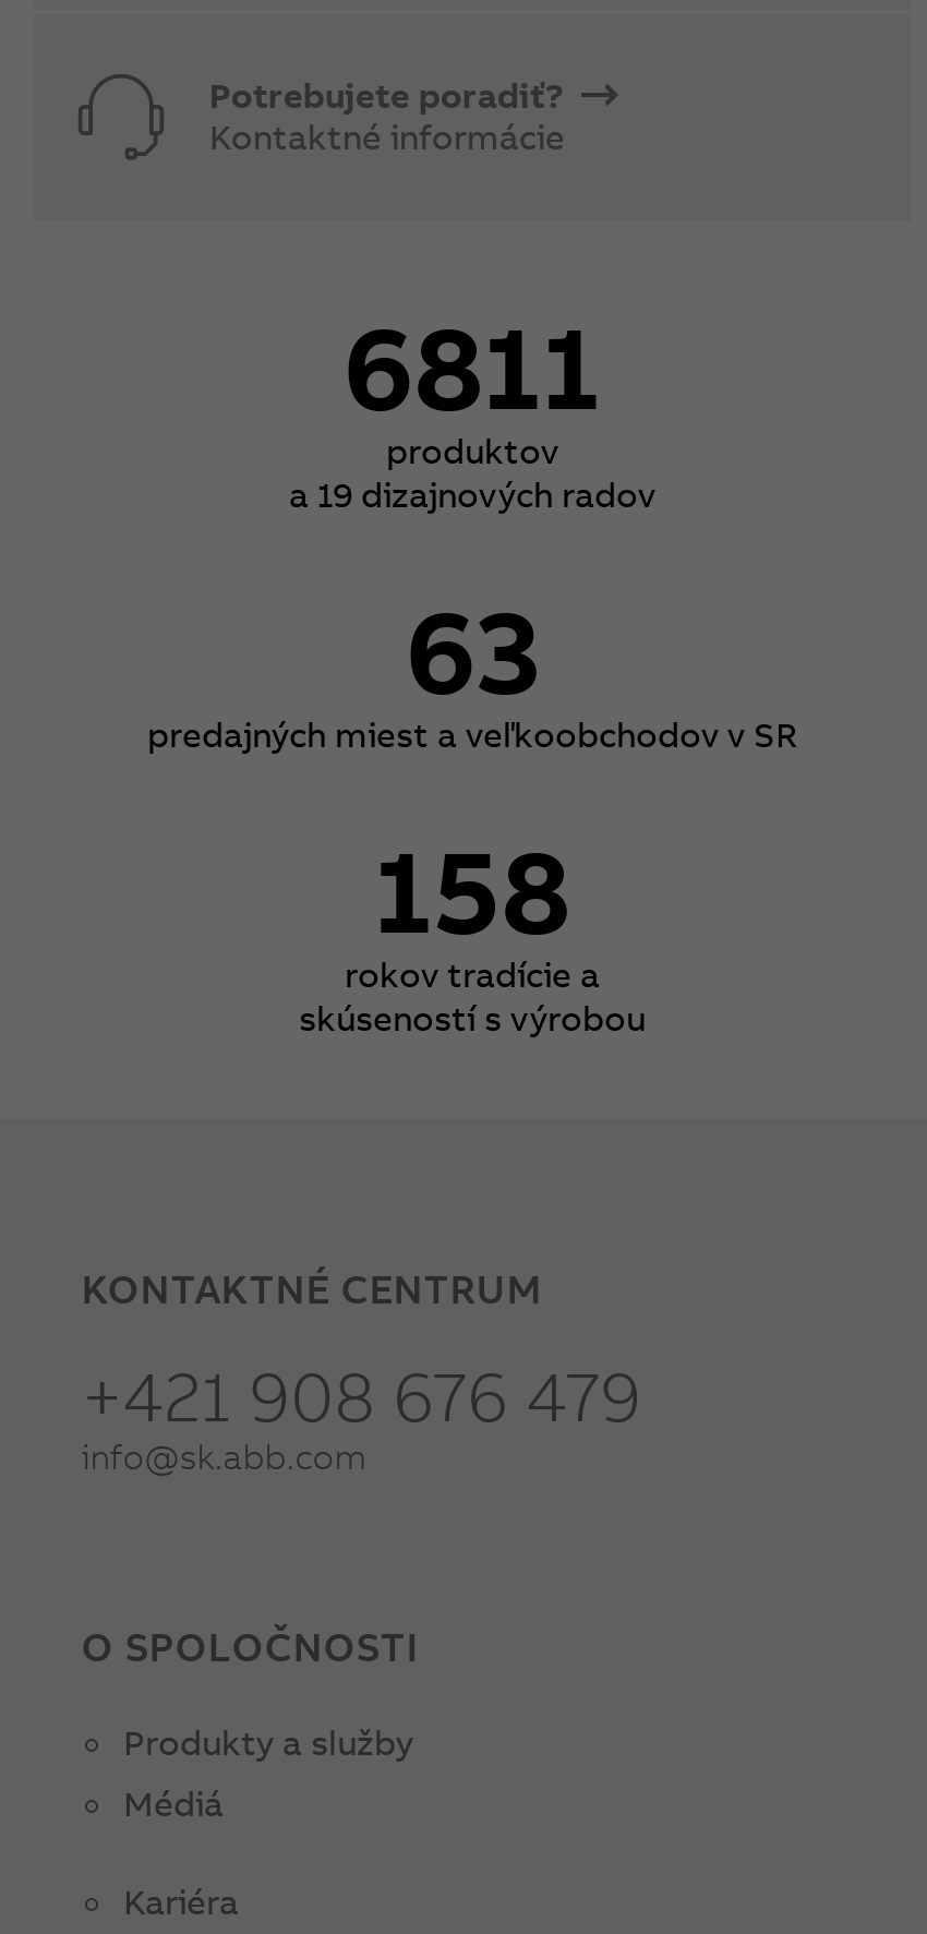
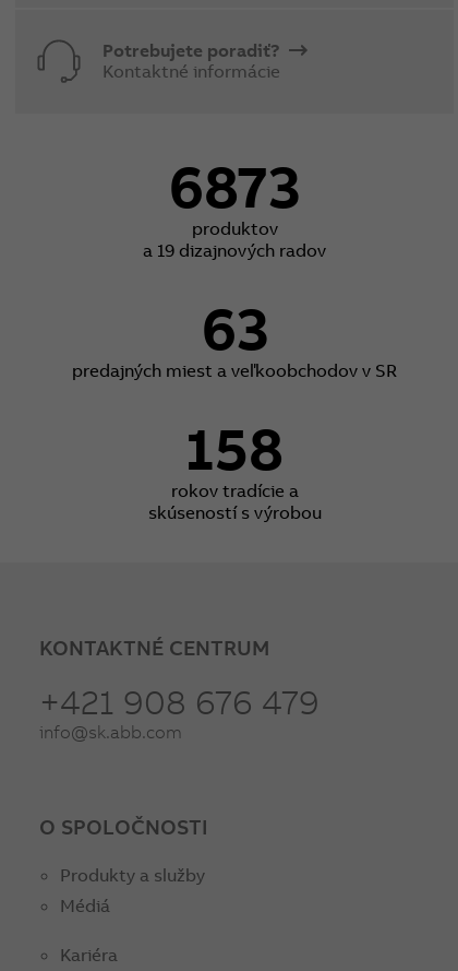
- 6811
+ 6873
